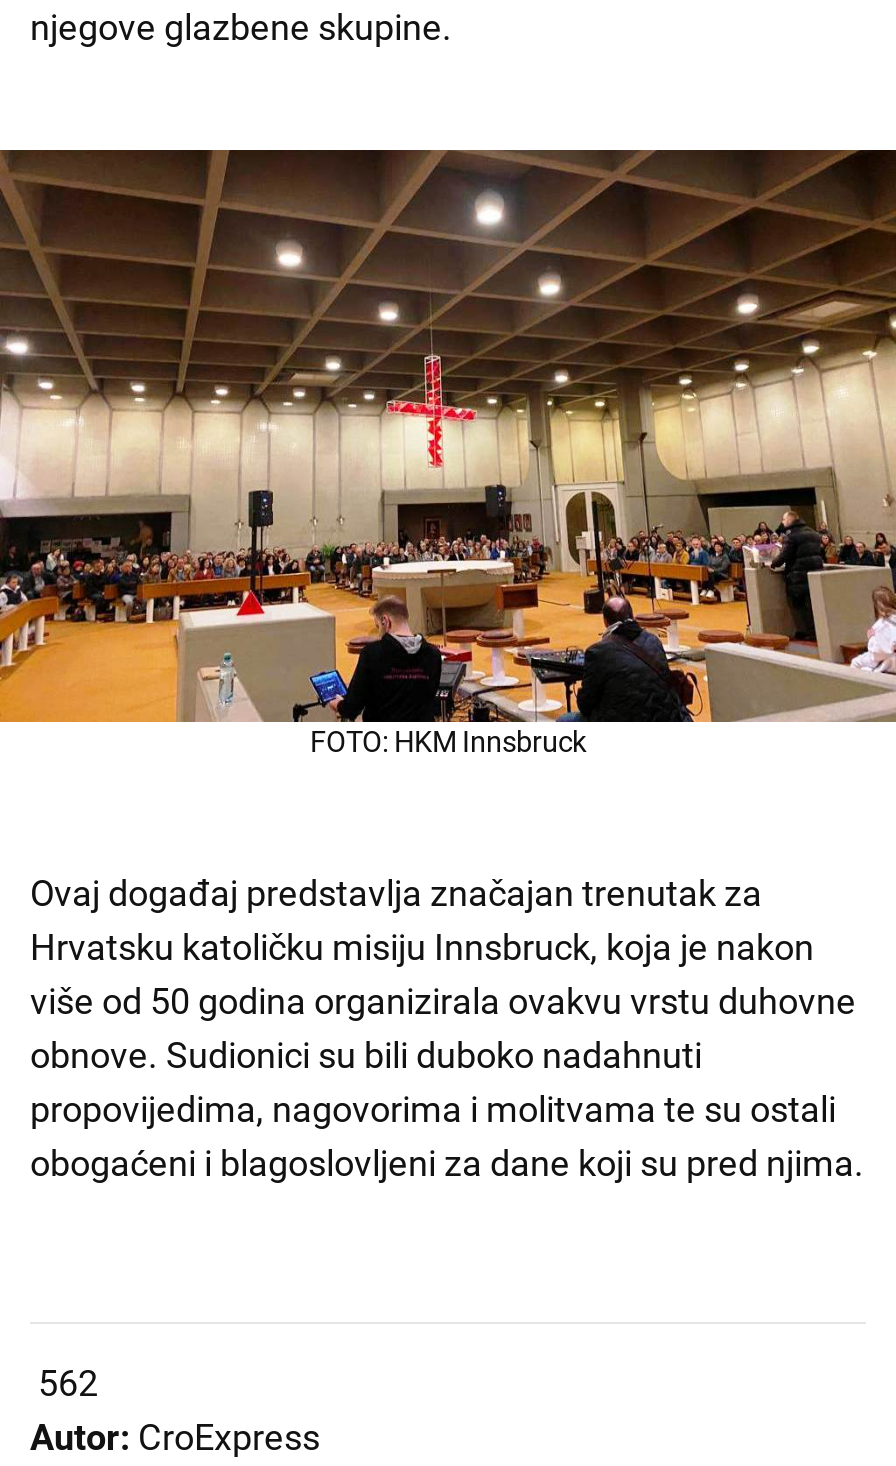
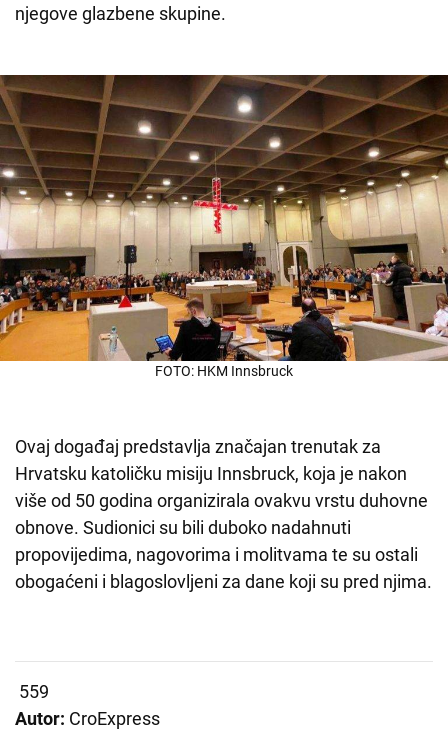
- 562
+ 559
